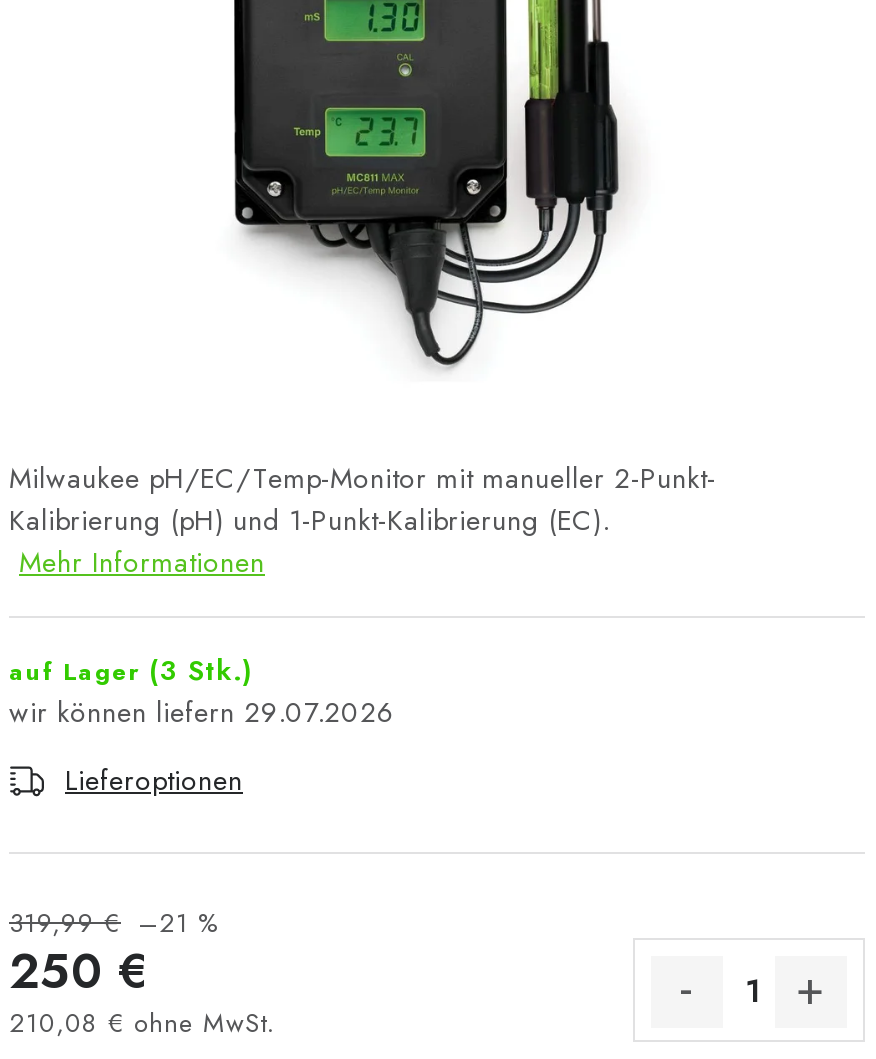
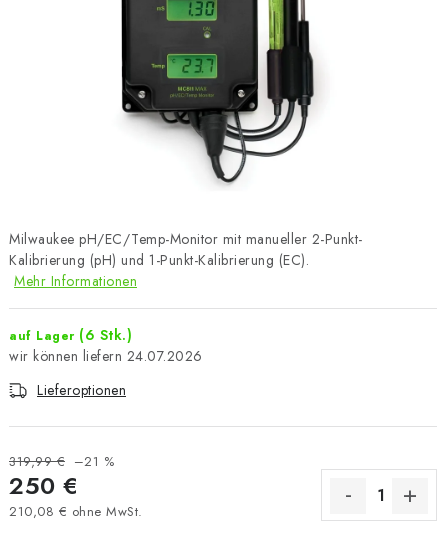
- auf Lager (3 Stk.)
+ auf Lager (6 Stk.)

- 29.07.2026
+ 24.07.2026
